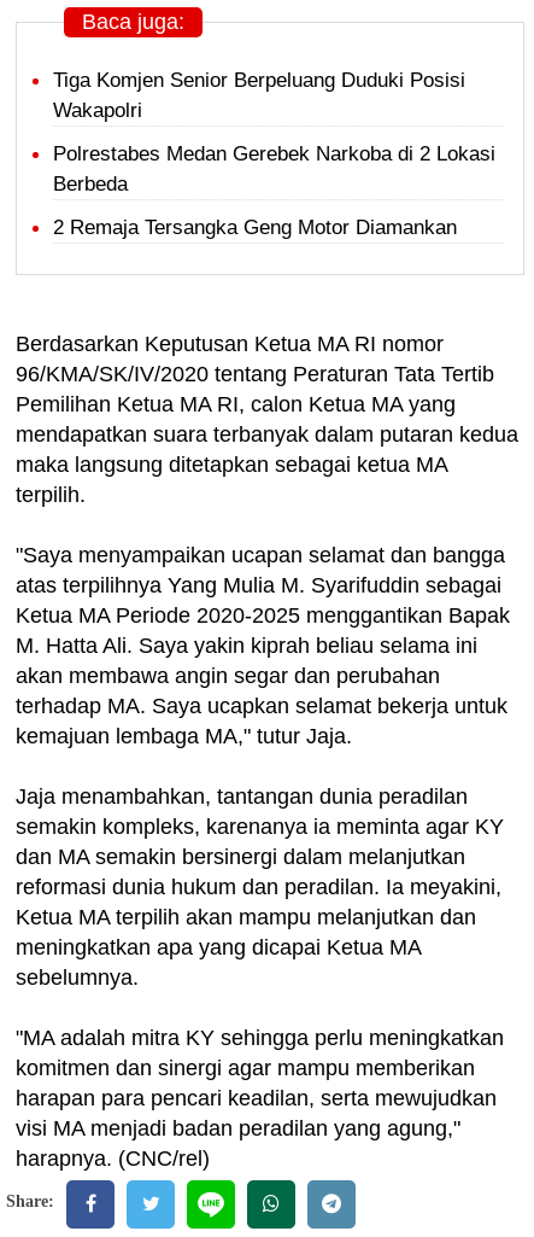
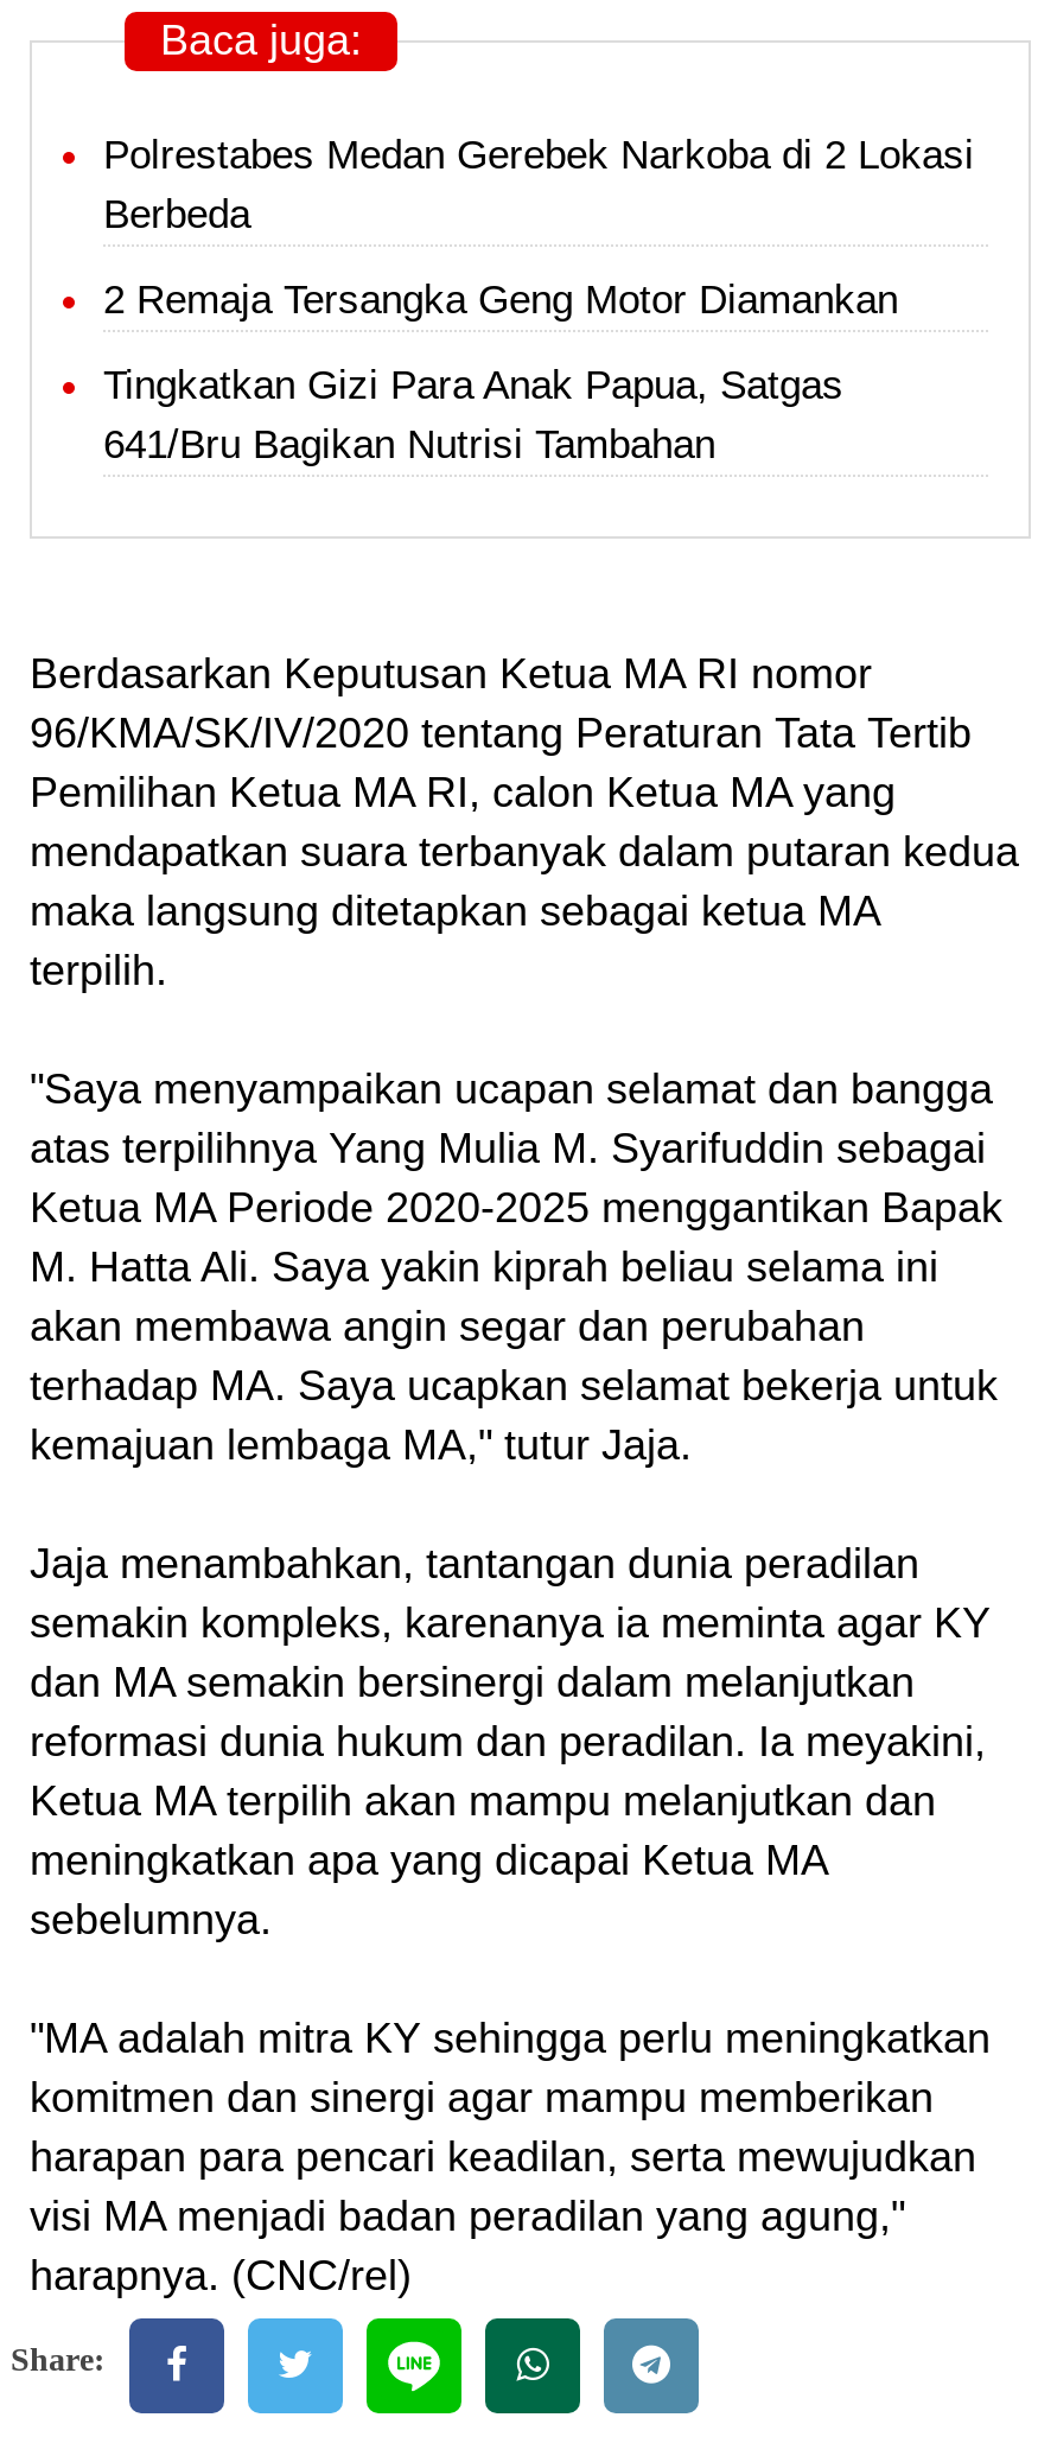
- Tiga Komjen Senior Berpeluang Duduki Posisi
- Wakapolri

moved up: Polrestabes Medan Gerebek Narkoba di 2 Lokasi | Berbeda | 2 Remaja Tersangka Geng Motor Diamankan

+ Tingkatkan Gizi Para Anak Papua, Satgas
+ 641/Bru Bagikan Nutrisi Tambahan
